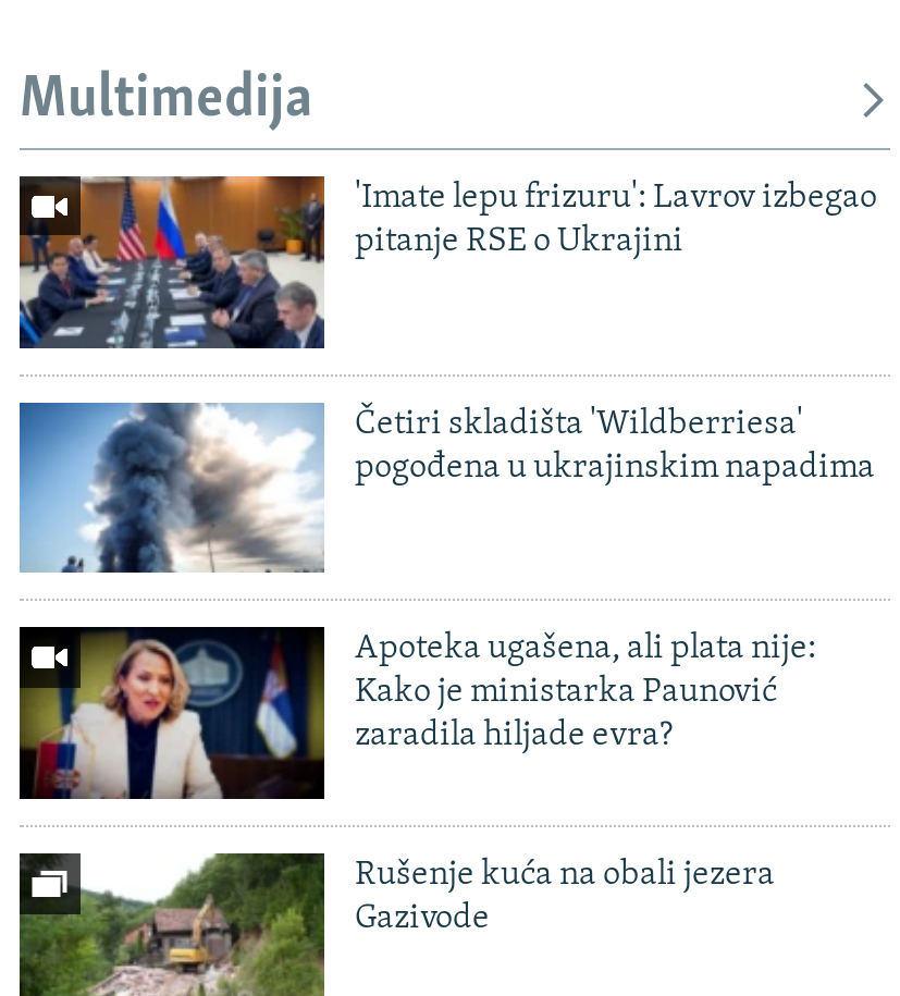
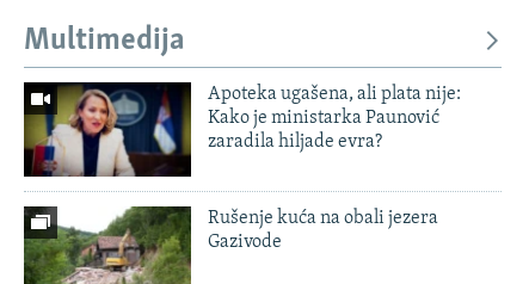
- [image]
- 'Imate lepu frizuru': Lavrov izbegao
- pitanje RSE o Ukrajini

- [image]
- Četiri skladišta 'Wildberriesa'
- pogođena u ukrajinskim napadima
